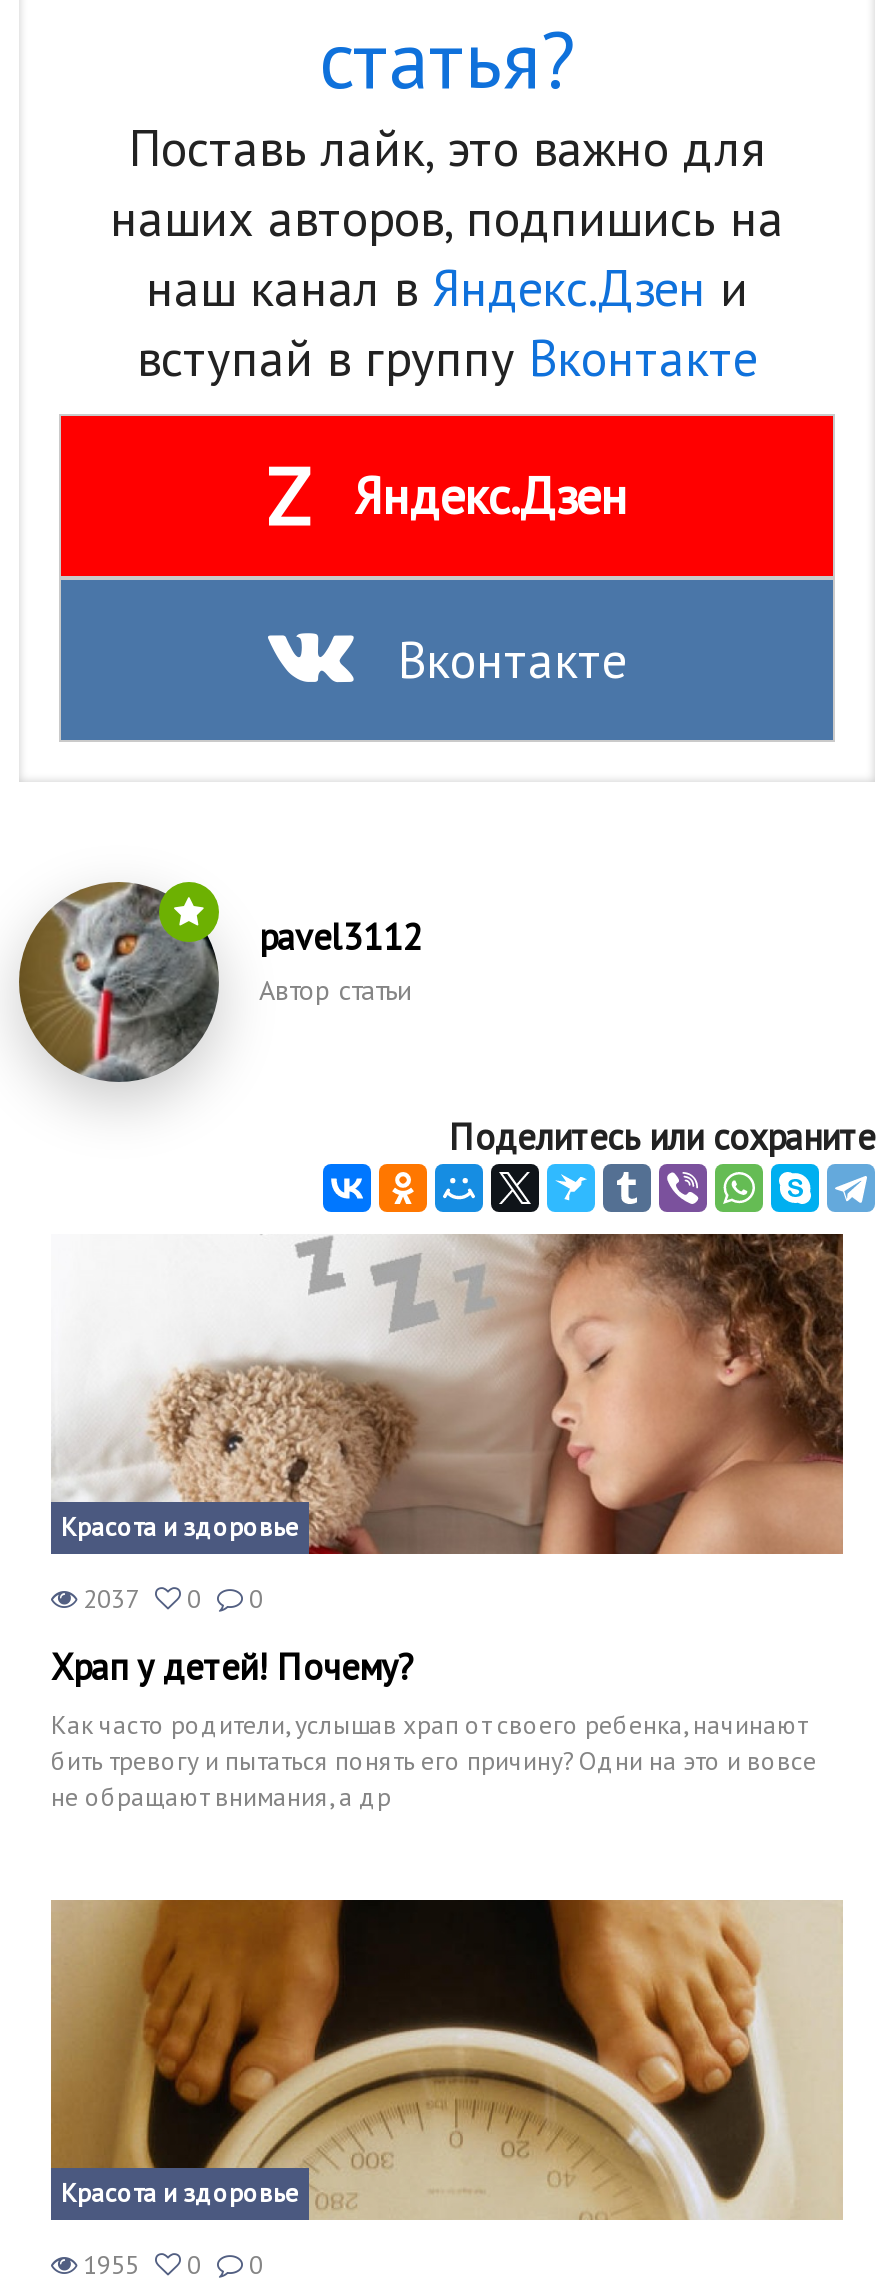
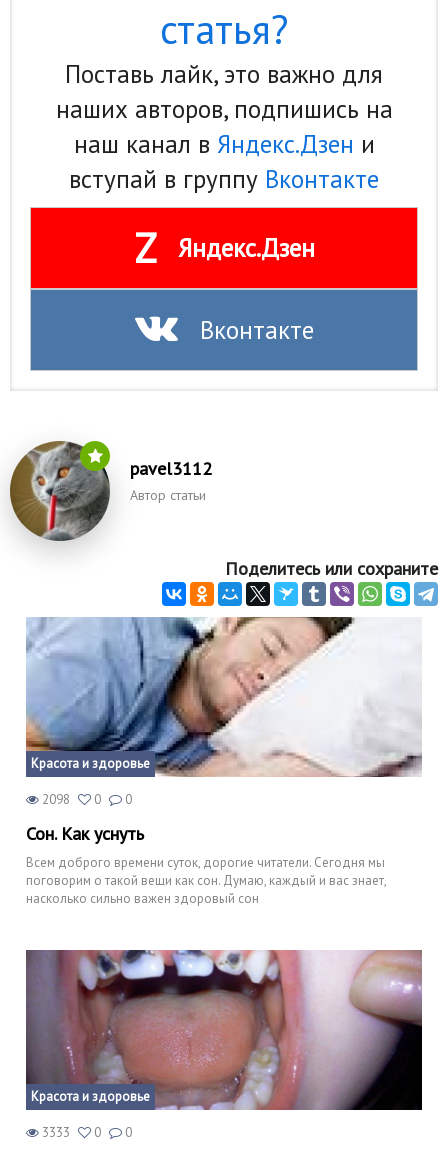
- [image]
- 2037 0 0
+ [image]
+ 2098 0 0

- Храп у детей! Почему?
- Как часто родители, услышав храп от своего ребенка, начинают
- бить тревогу и пытаться понять его причину? Одни на это и вовсе
- не обращают внимания, а др
+ Сон. Как уснуть
+ Всем доброго времени суток, дорогие читатели. Сегодня мы
+ поговорим о такой вещи как сон. Думаю, каждый и вас знает,
+ насколько сильно важен здоровый сон

- [image]
- 1955 0 0
+ [image]
+ 3333 0 0
